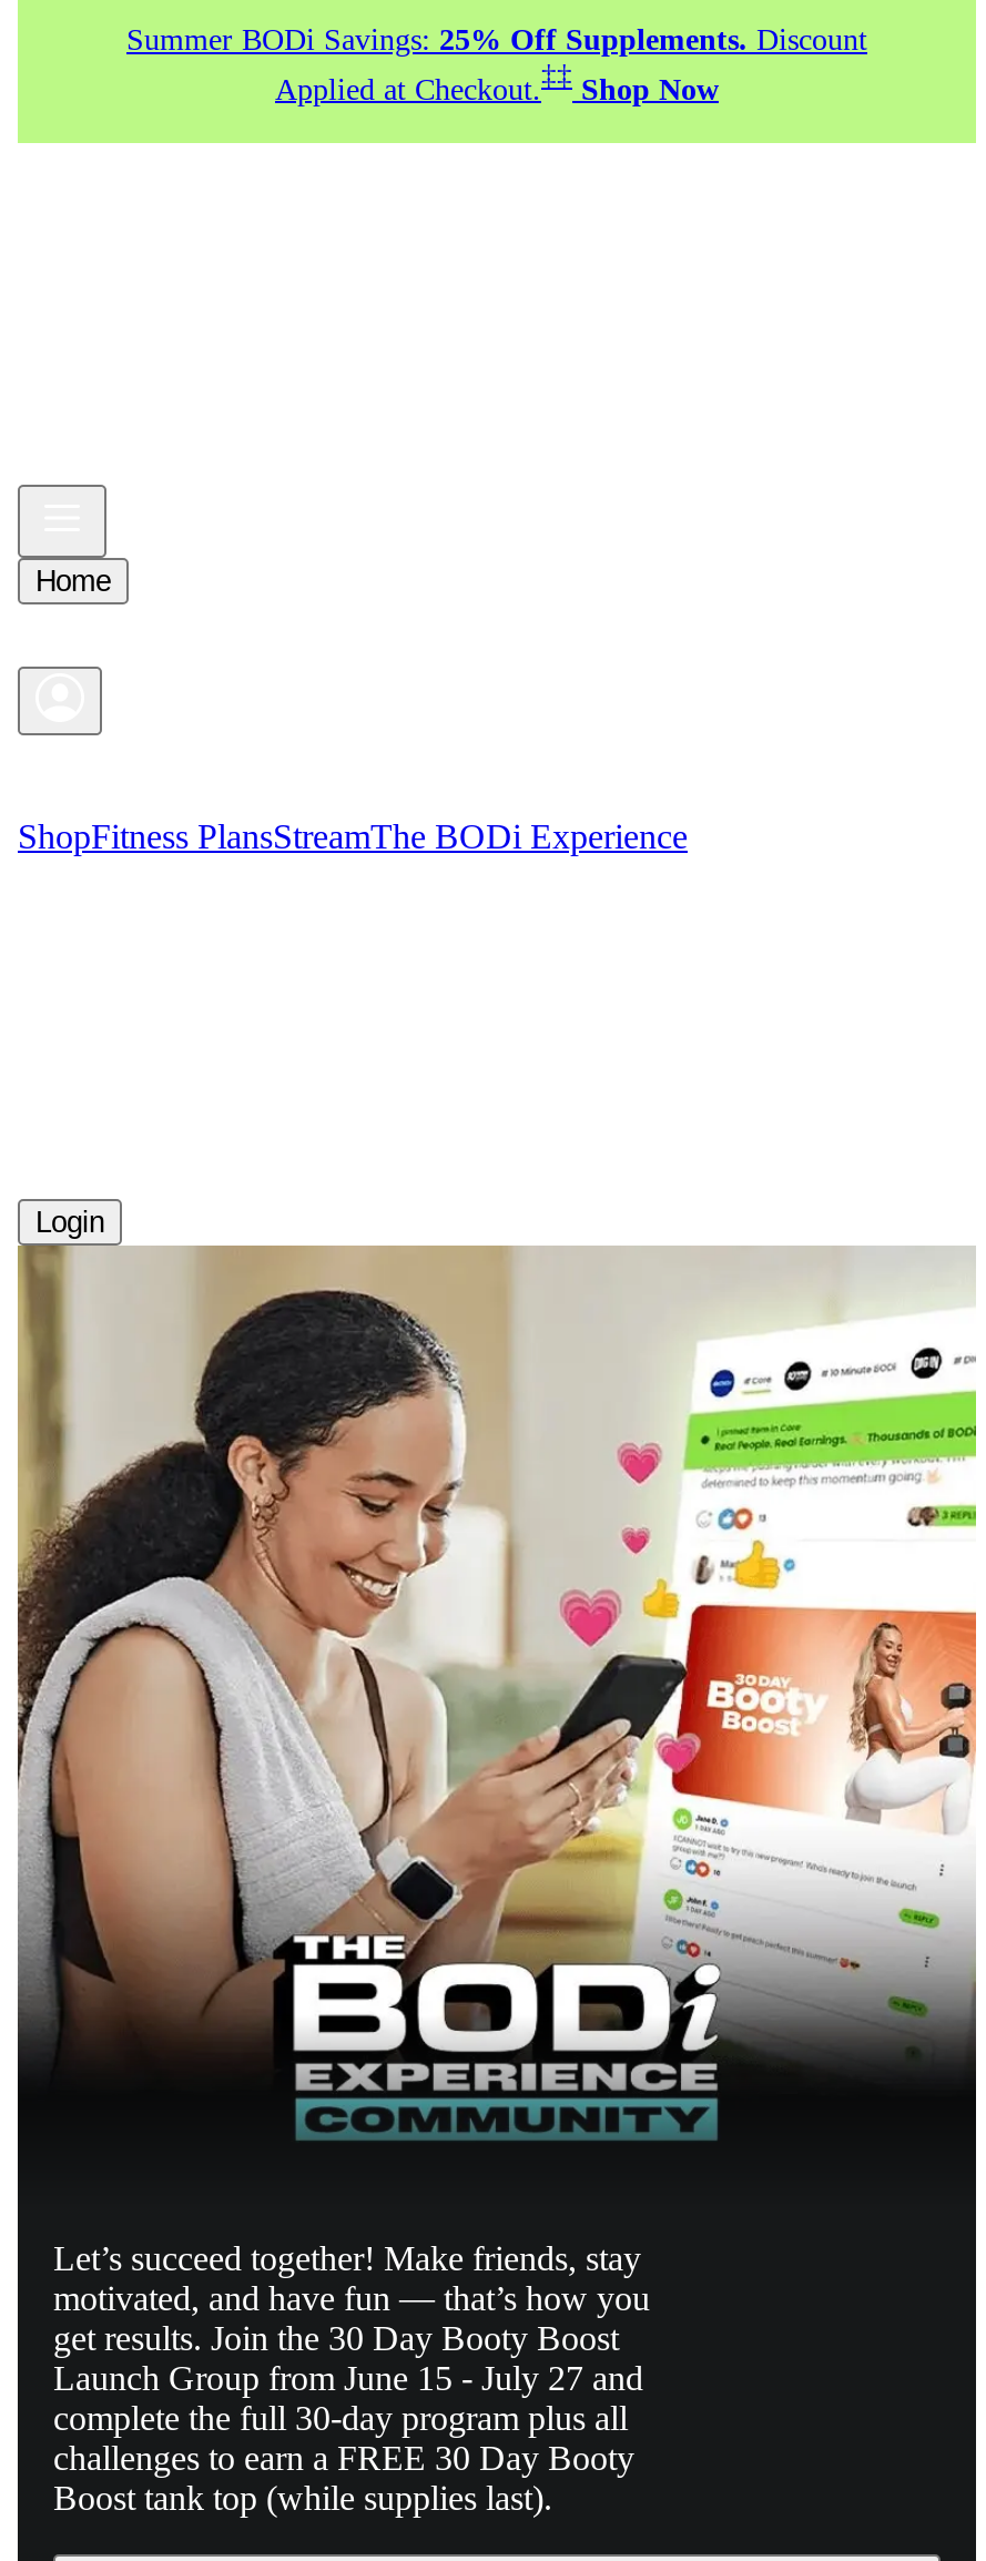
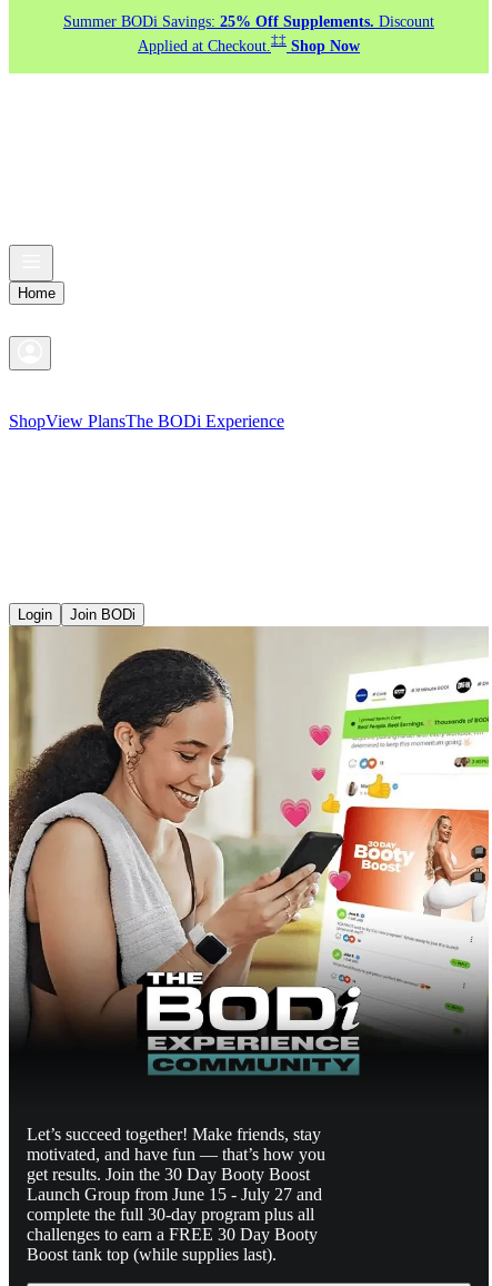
- ShopFitness PlansStreamThe BODi Experience
+ ShopView PlansThe BODi Experience

+ Join BODi
